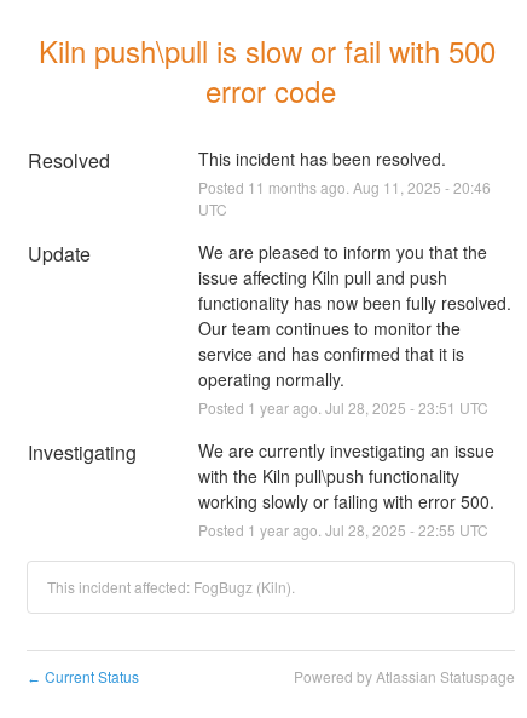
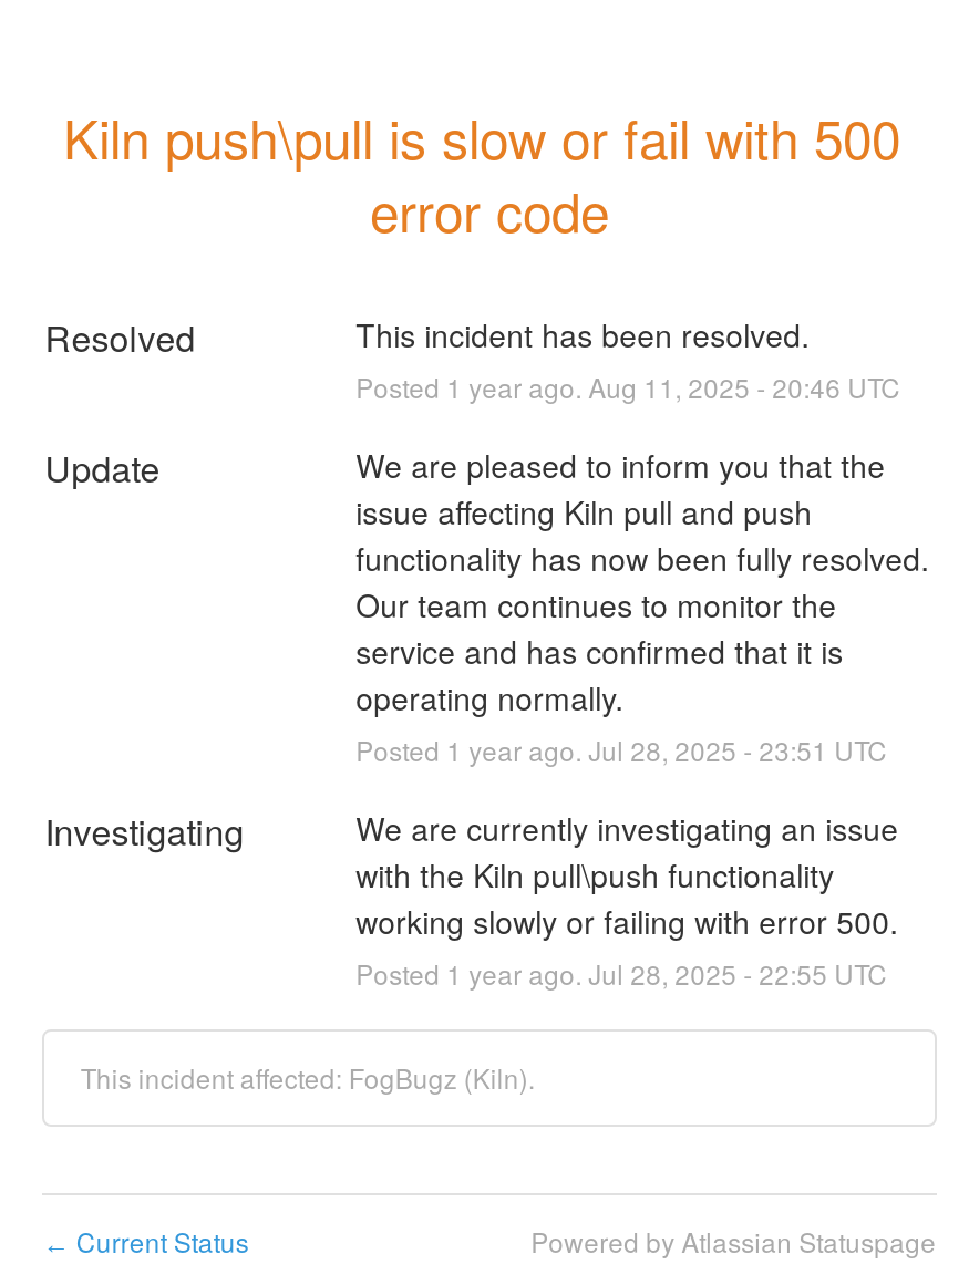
- Posted 11 months ago. Aug 11, 2025 - 20:46
- UTC
+ Posted 1 year ago. Aug 11, 2025 - 20:46 UTC
